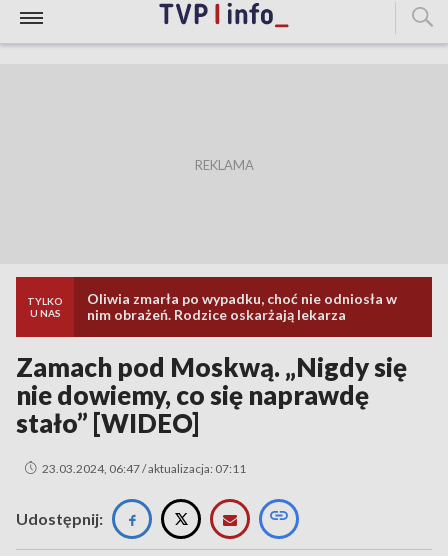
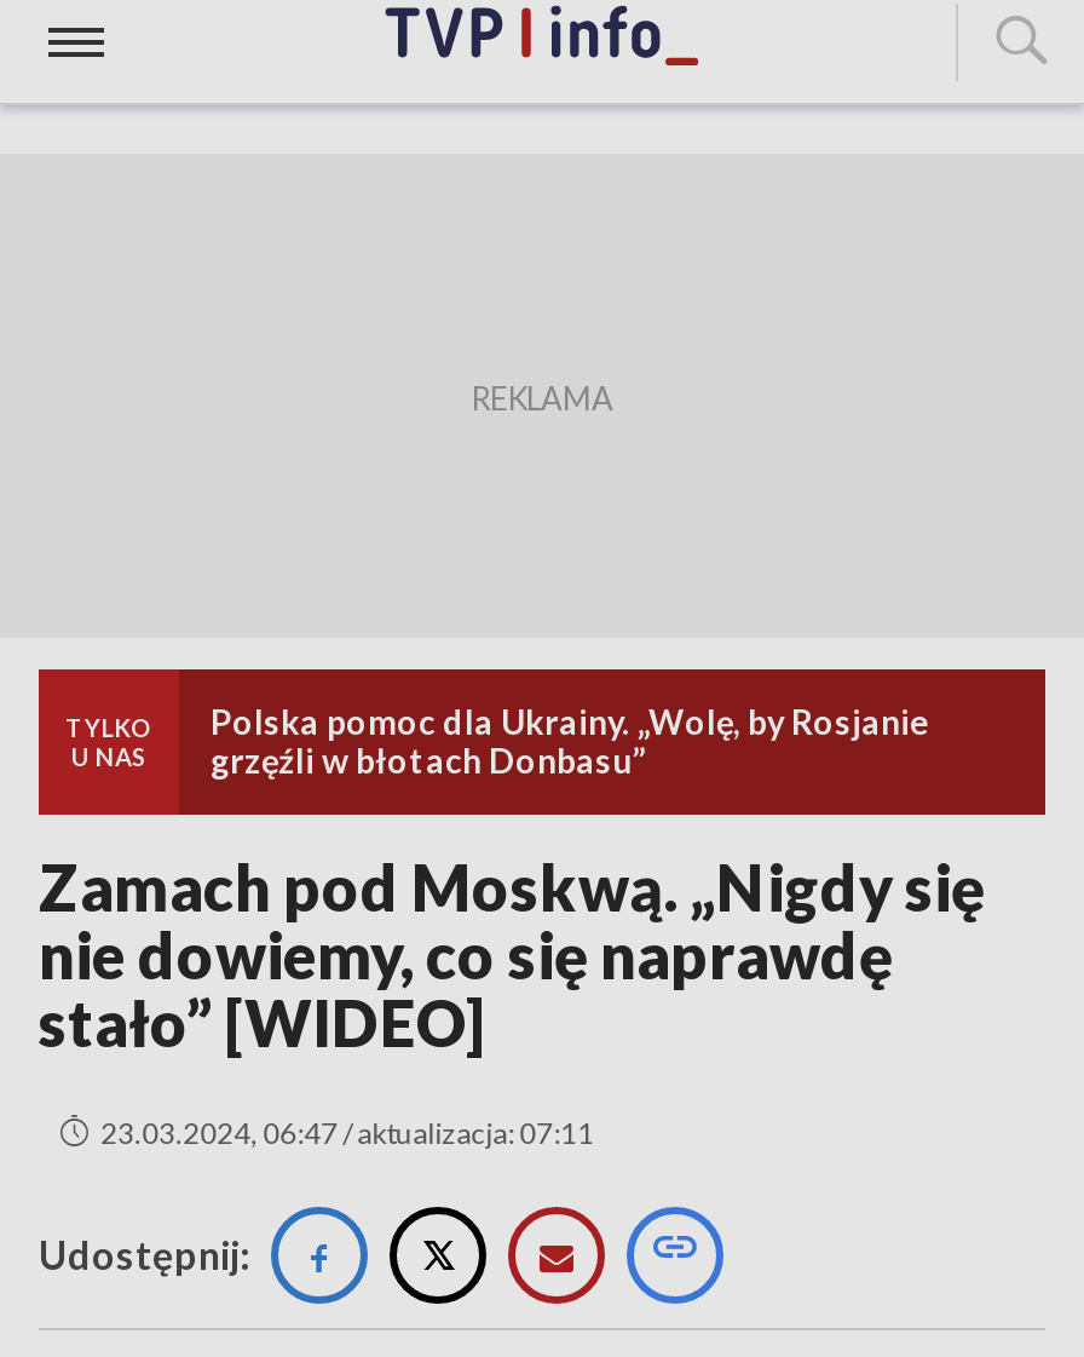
- Oliwia zmarła po wypadku, choć nie odniosła w
- nim obrażeń. Rodzice oskarżają lekarza
+ Polska pomoc dla Ukrainy. „Wolę, by Rosjanie
+ grzęźli w błotach Donbasu”
